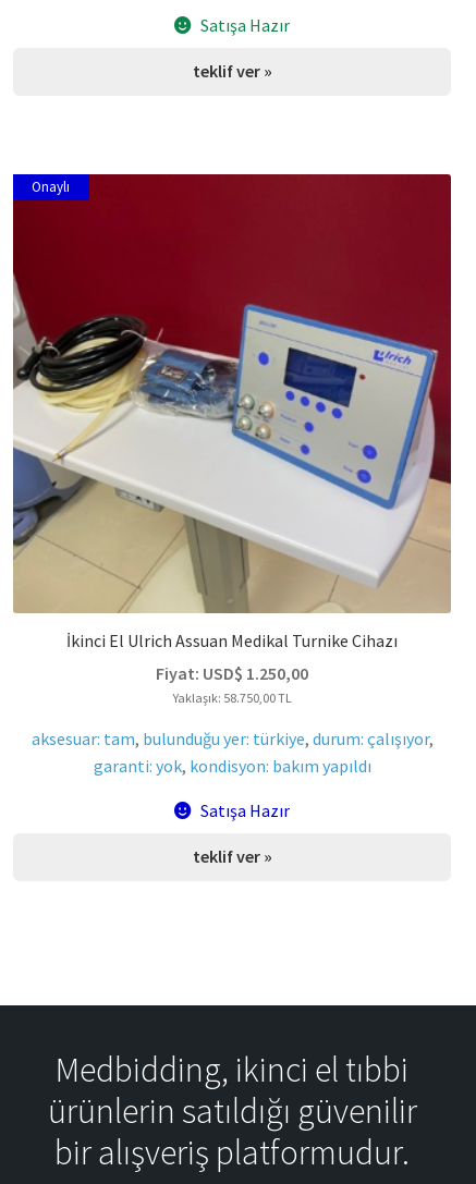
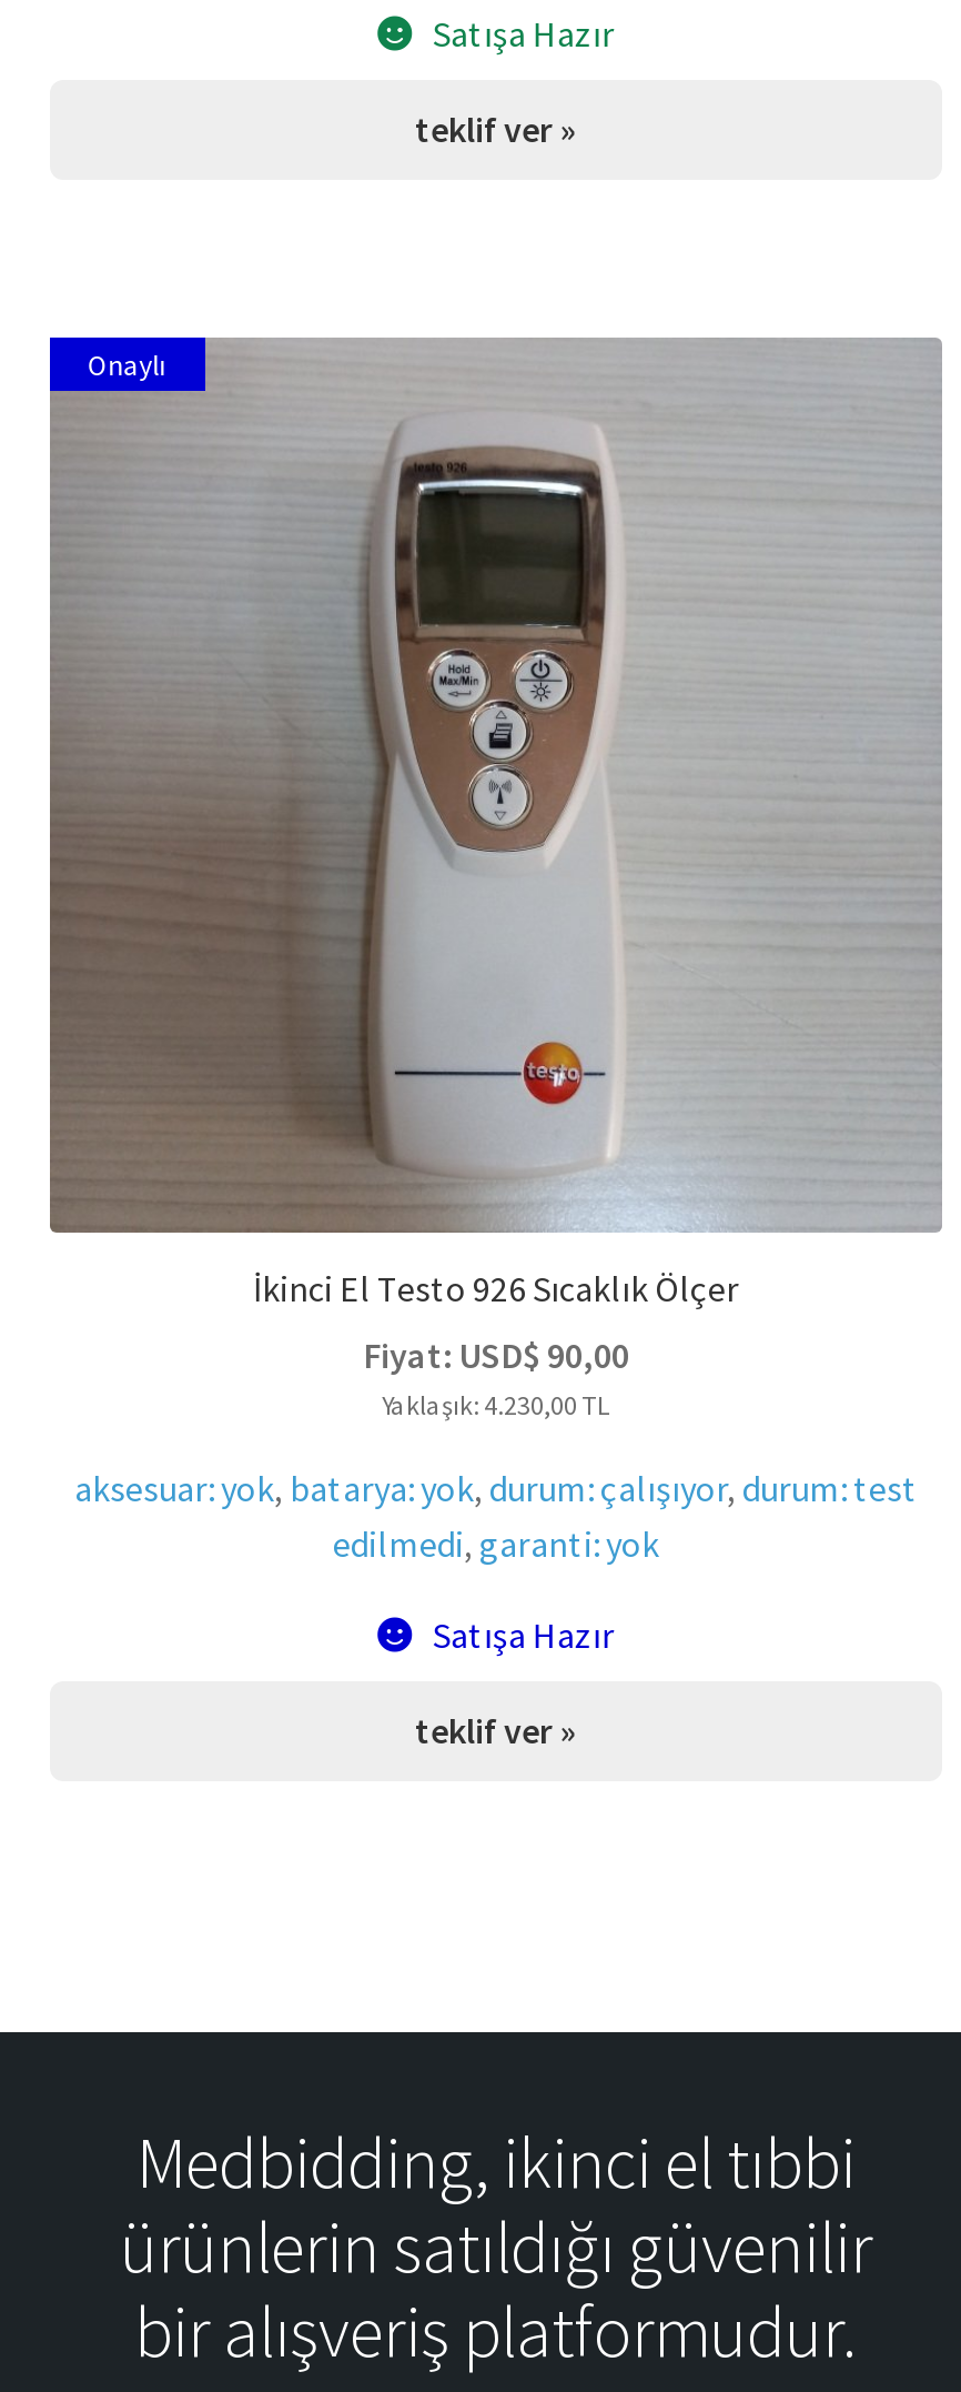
- [image]
- İkinci El Ulrich Assuan Medikal Turnike Cihazı
+ [image]
+ İkinci El Testo 926 Sıcaklık Ölçer

- Fiyat: USD$1.250,00
- Yaklaşık: 58.750,00 TL
+ Fiyat: USD$90,00
+ Yaklaşık: 4.230,00 TL

- aksesuar: tam, bulunduğu yer: türkiye, durum: çalışıyor,
- garanti: yok, kondisyon: bakım yapıldı
+ aksesuar: yok, batarya: yok, durum: çalışıyor, durum: test
+ edilmedi, garanti: yok
